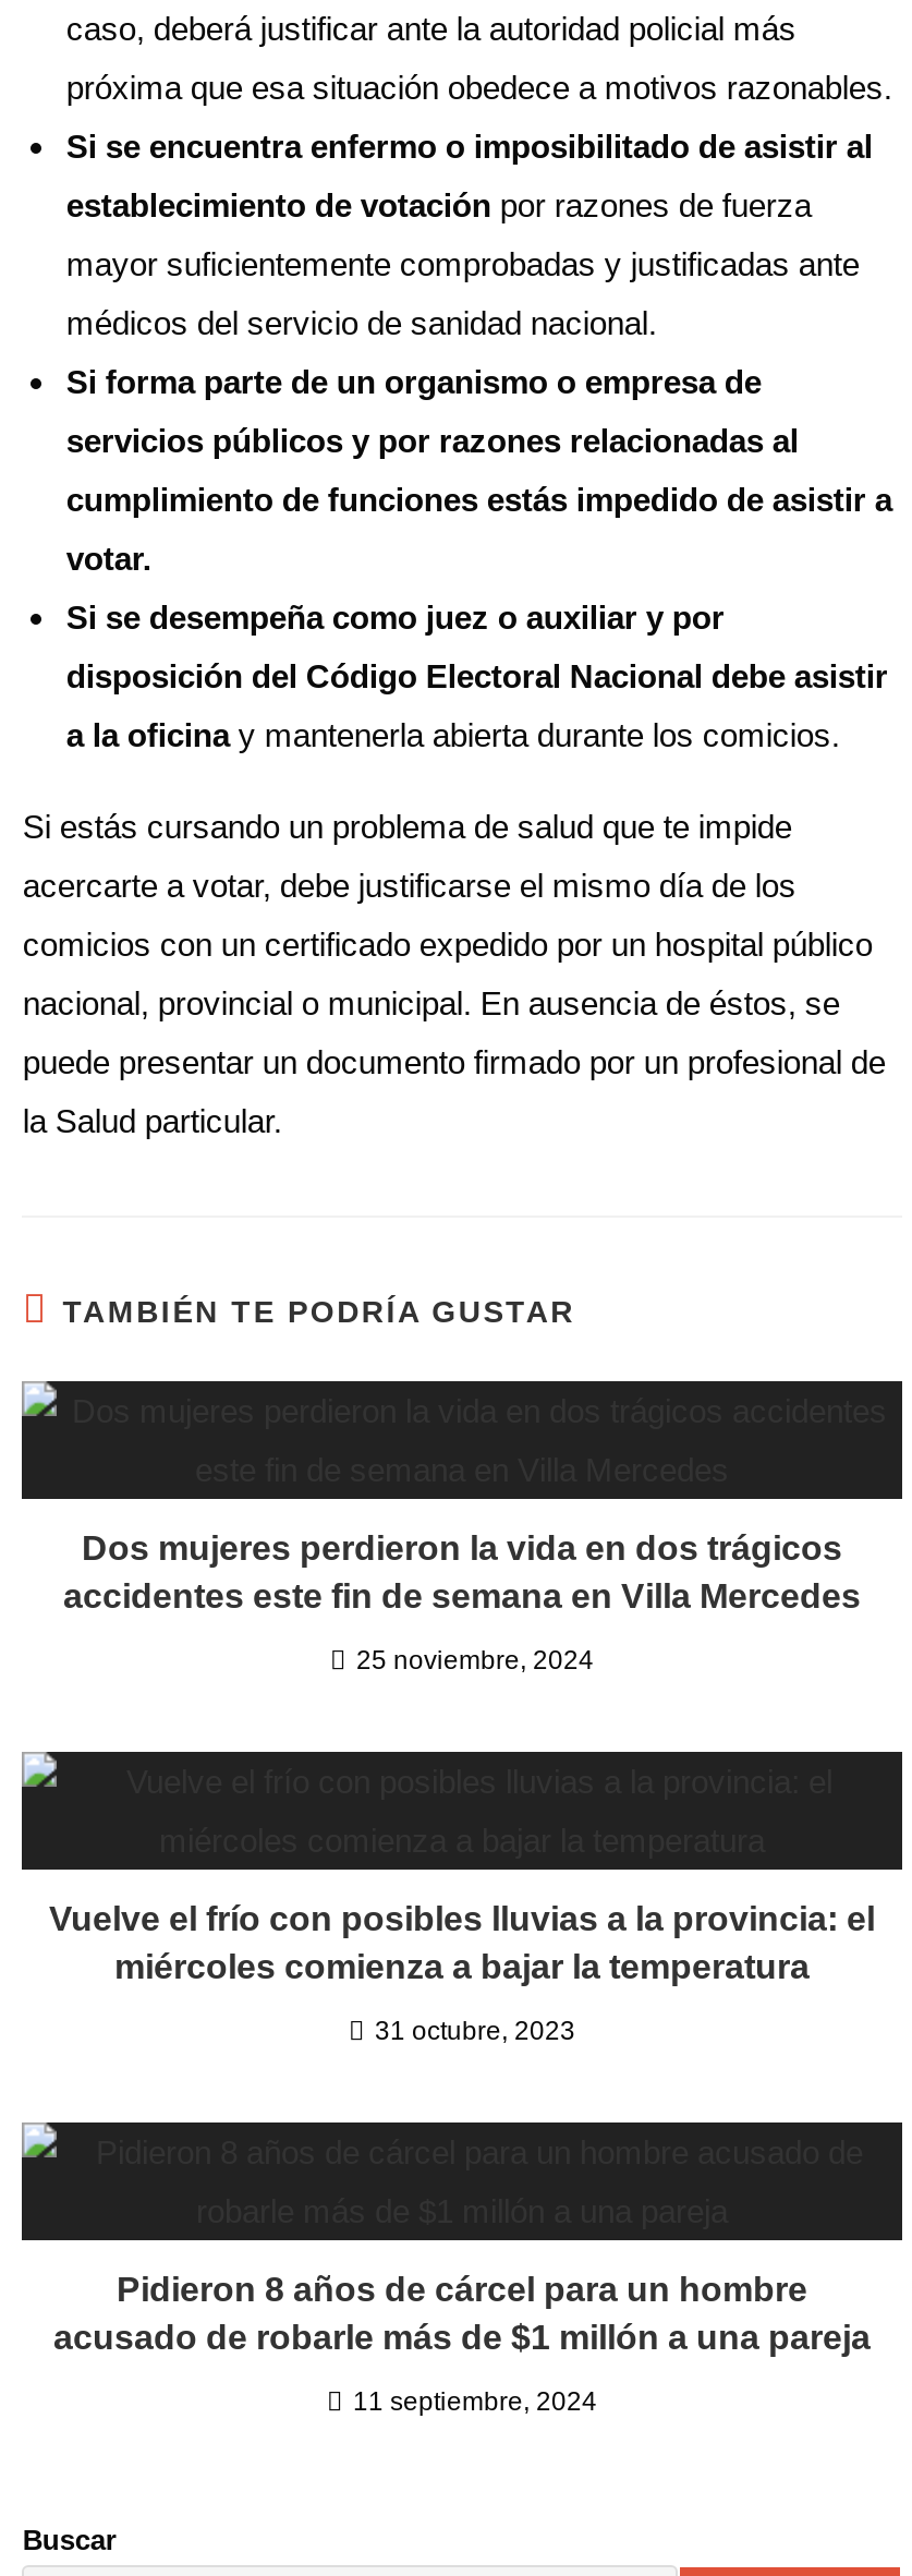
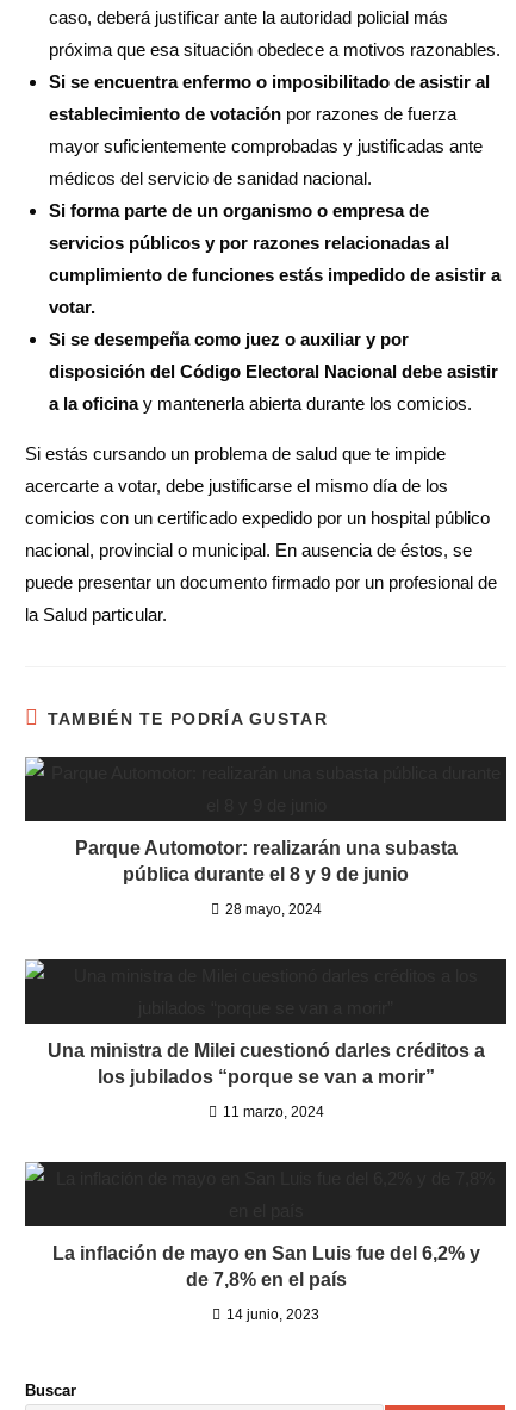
- Dos mujeres perdieron la vida en dos trágicos
- accidentes este fin de semana en Villa Mercedes
+ Parque Automotor: realizarán una subasta
+ pública durante el 8 y 9 de junio

- 25 noviembre, 2024
+ 28 mayo, 2024

- Vuelve el frío con posibles lluvias a la provincia: el
- miércoles comienza a bajar la temperatura
+ Una ministra de Milei cuestionó darles créditos a
+ los jubilados “porque se van a morir”

- 31 octubre, 2023
+ 11 marzo, 2024

- Pidieron 8 años de cárcel para un hombre
- acusado de robarle más de $1 millón a una pareja
+ La inflación de mayo en San Luis fue del 6,2% y
+ de 7,8% en el país

- 11 septiembre, 2024
+ 14 junio, 2023
